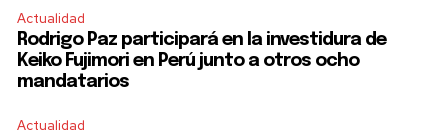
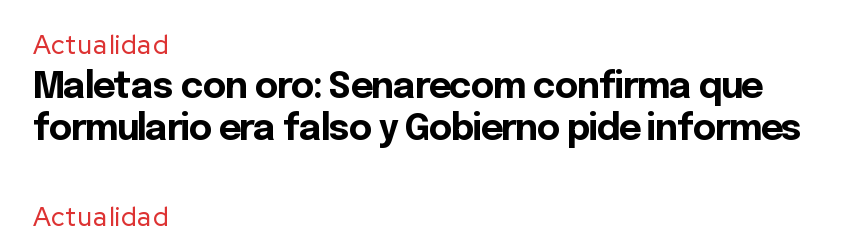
- Rodrigo Paz participará en la investidura de
- Keiko Fujimori en Perú junto a otros ocho
- mandatarios
+ Maletas con oro: Senarecom confirma que
+ formulario era falso y Gobierno pide informes
